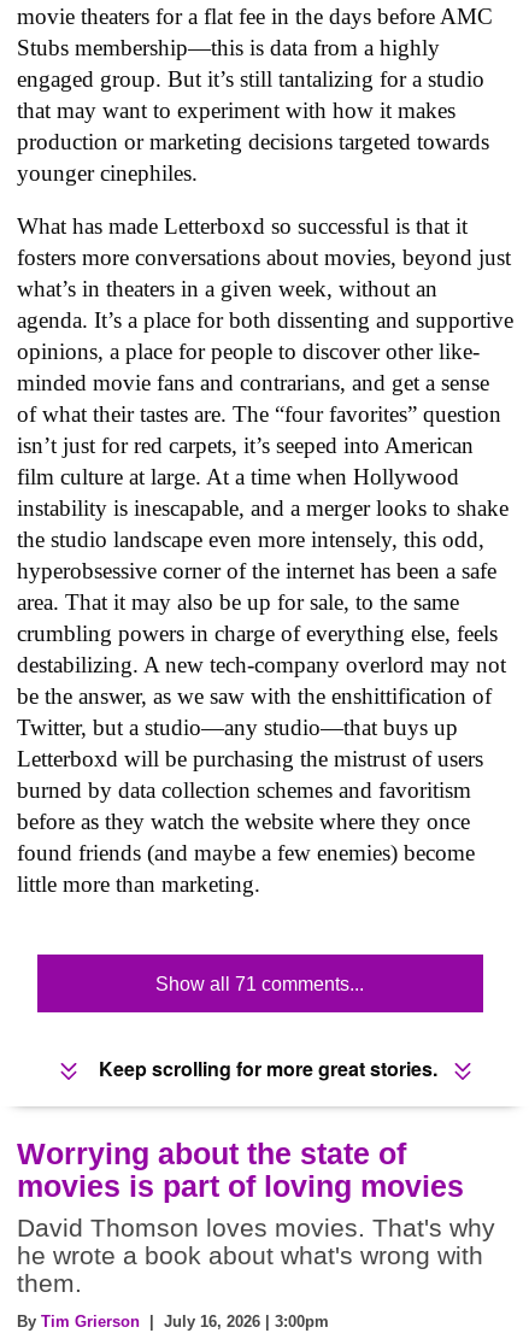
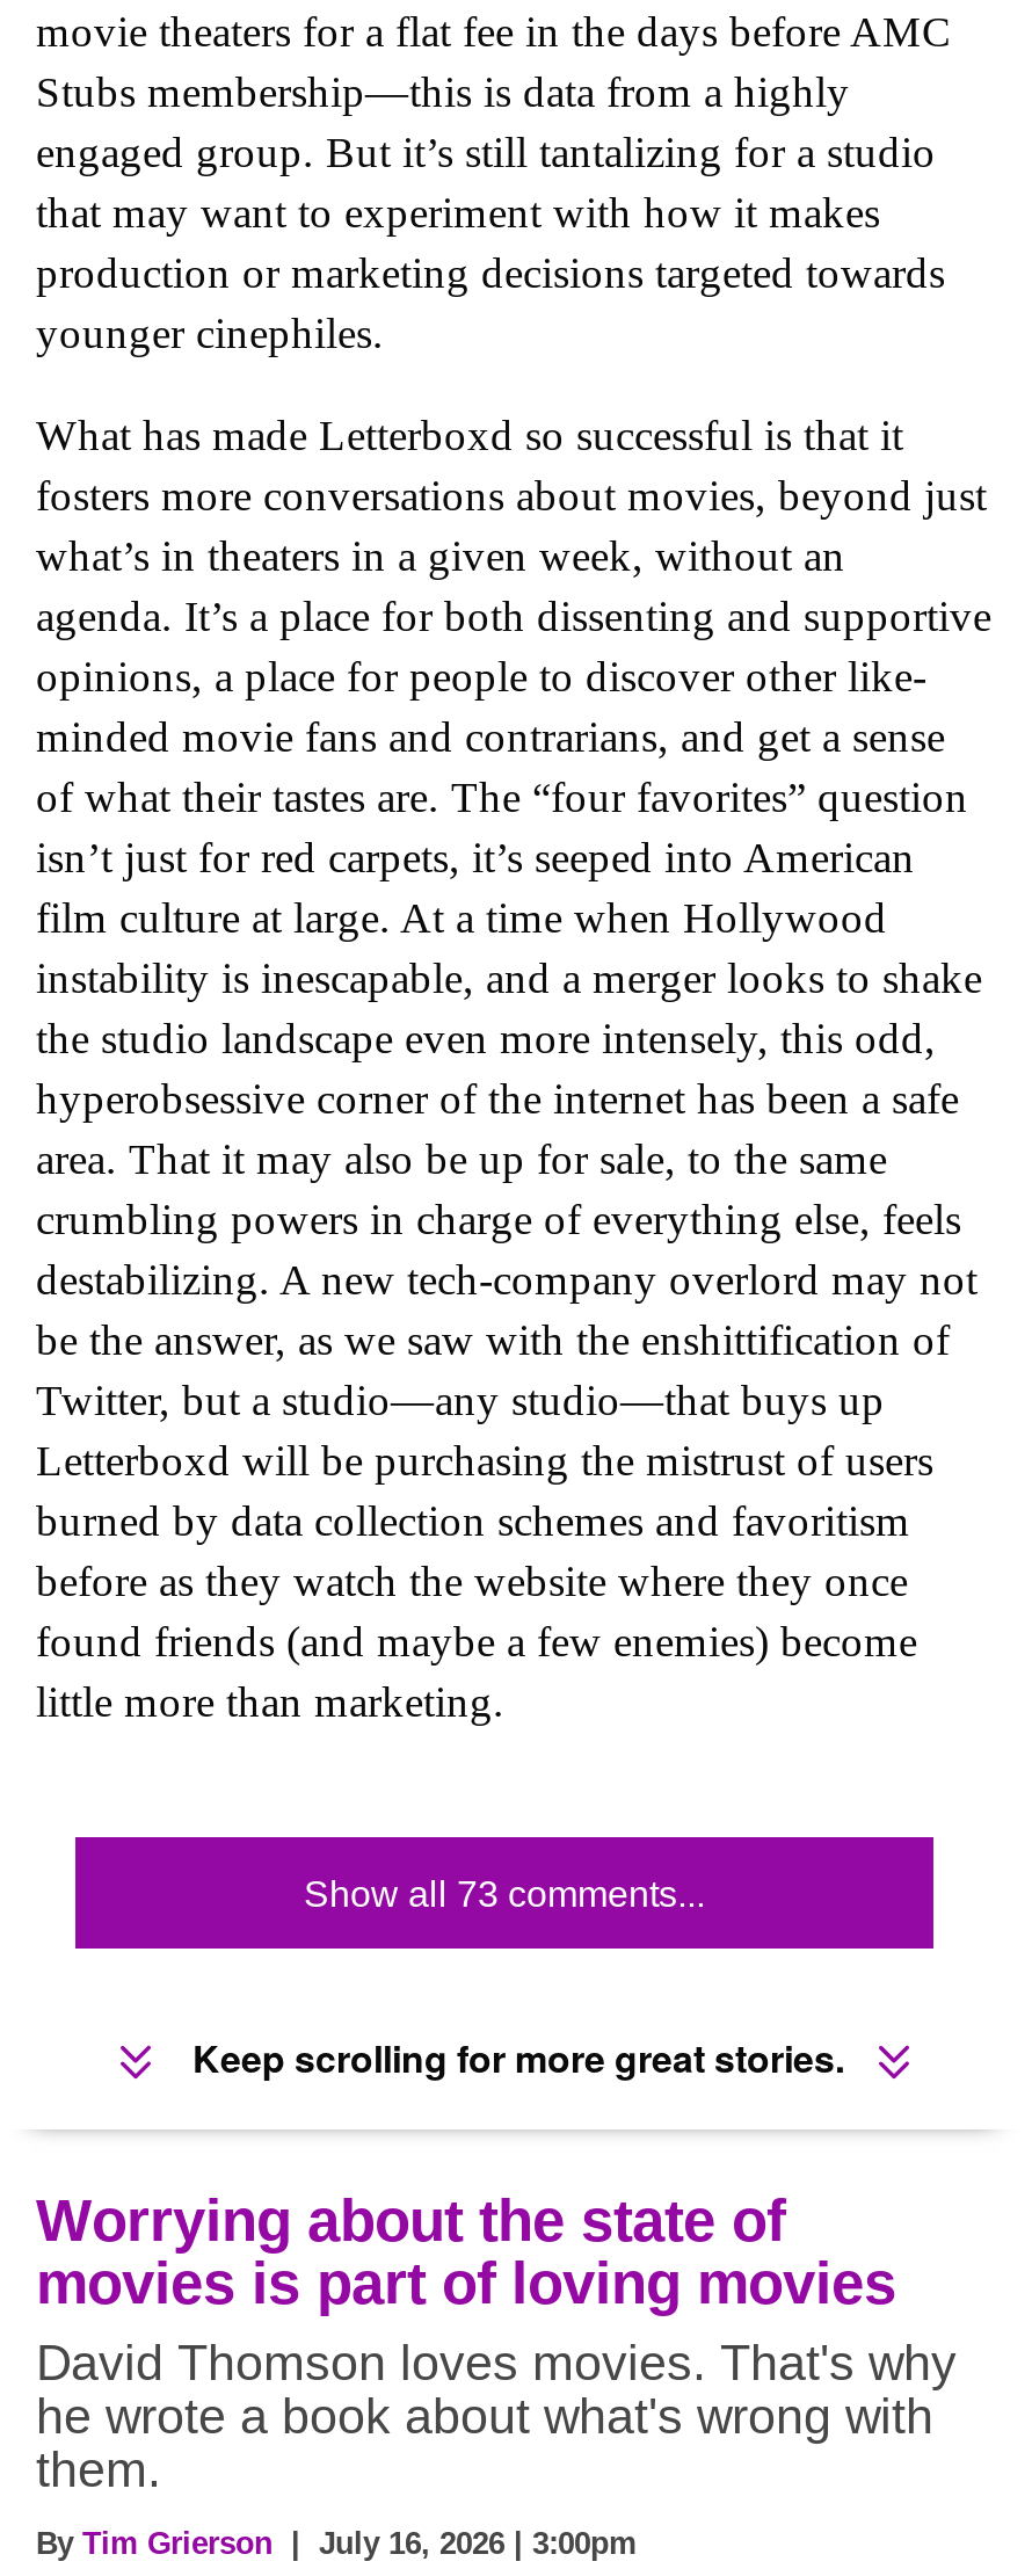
- Show all 71 comments...
+ Show all 73 comments...
